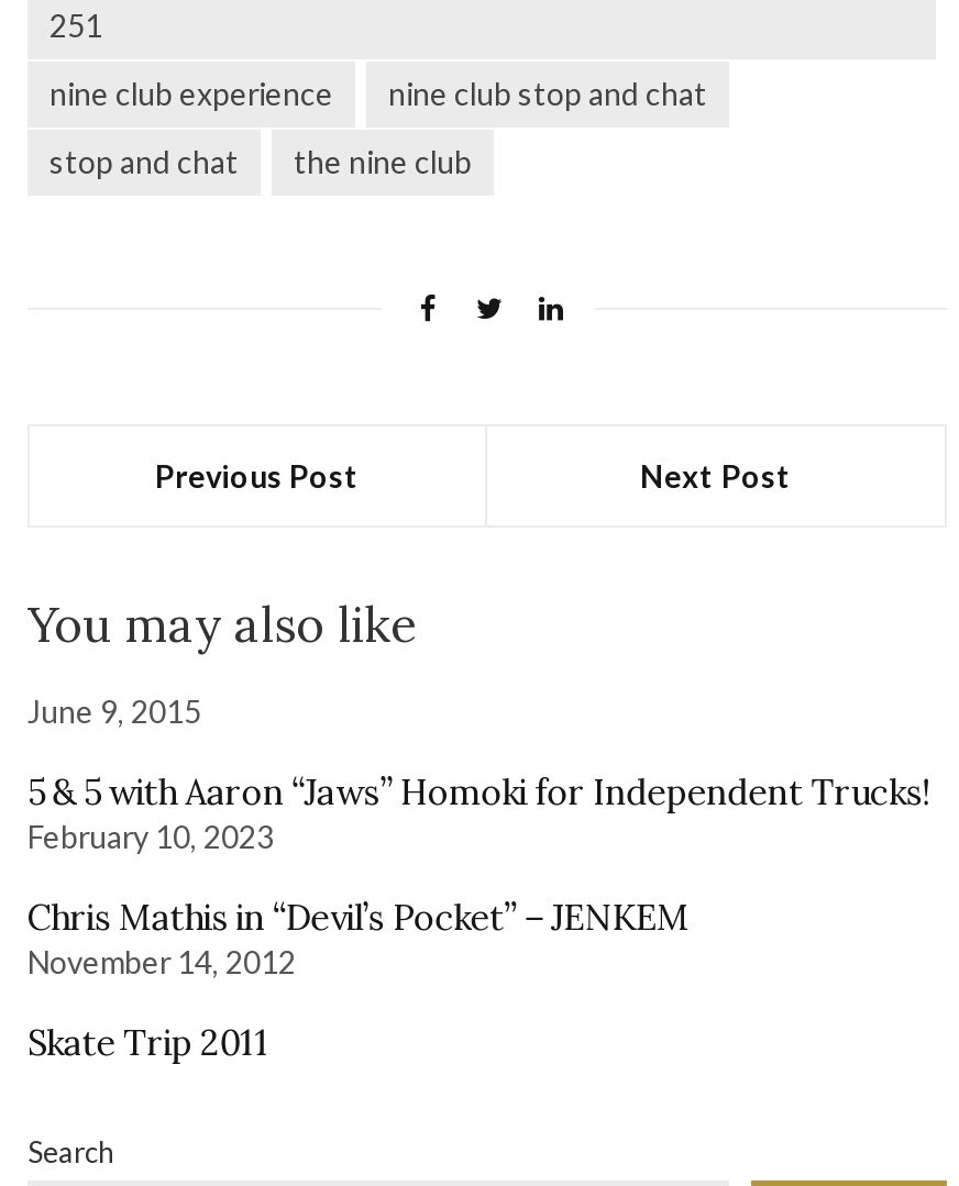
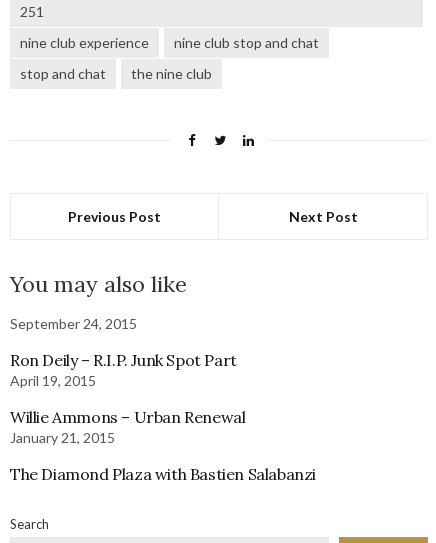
- June 9, 2015
+ September 24, 2015

- 5 & 5 with Aaron “Jaws” Homoki for Independent Trucks!
- February 10, 2023
+ Ron Deily – R.I.P. Junk Spot Part
+ April 19, 2015

- Chris Mathis in “Devil’s Pocket” – JENKEM
- November 14, 2012
+ Willie Ammons – Urban Renewal
+ January 21, 2015

- Skate Trip 2011
+ The Diamond Plaza with Bastien Salabanzi
